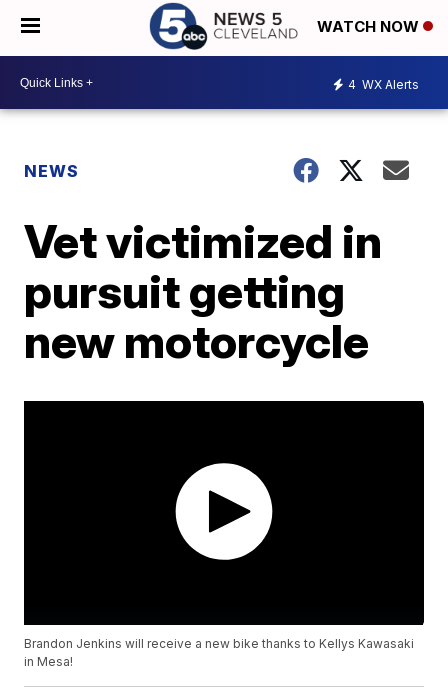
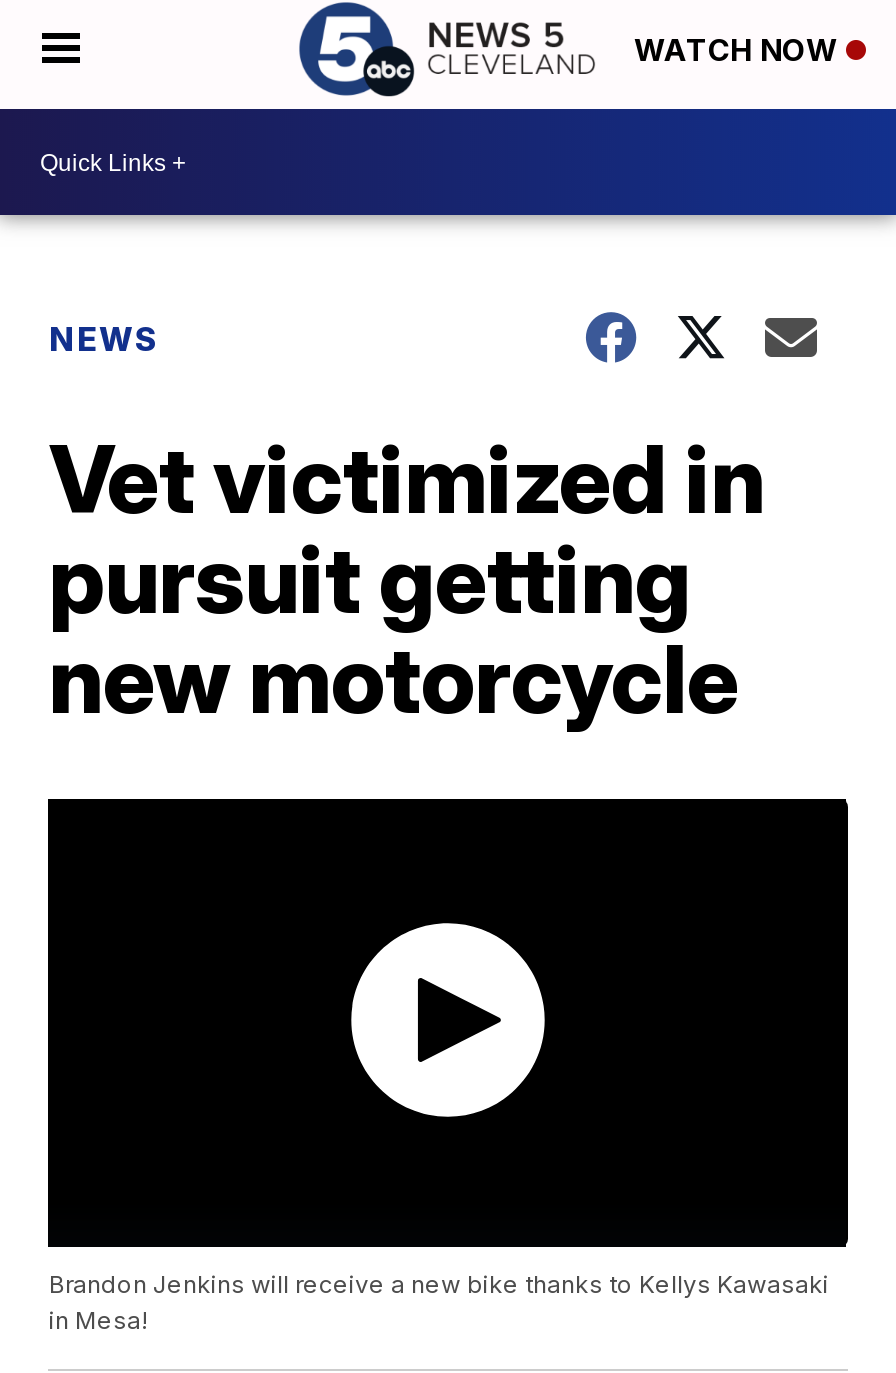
- 4 WX Alerts
